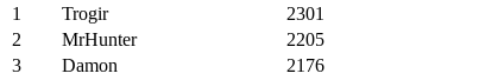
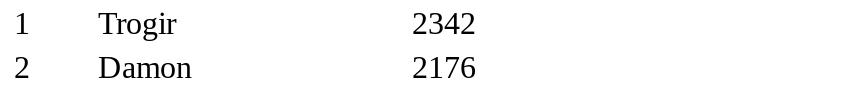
- 2301
+ 2342

- MrHunter
- 2205
- 3
